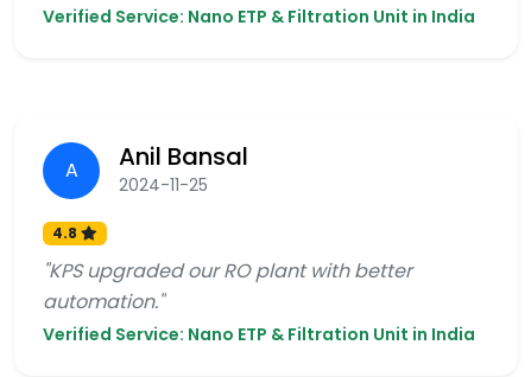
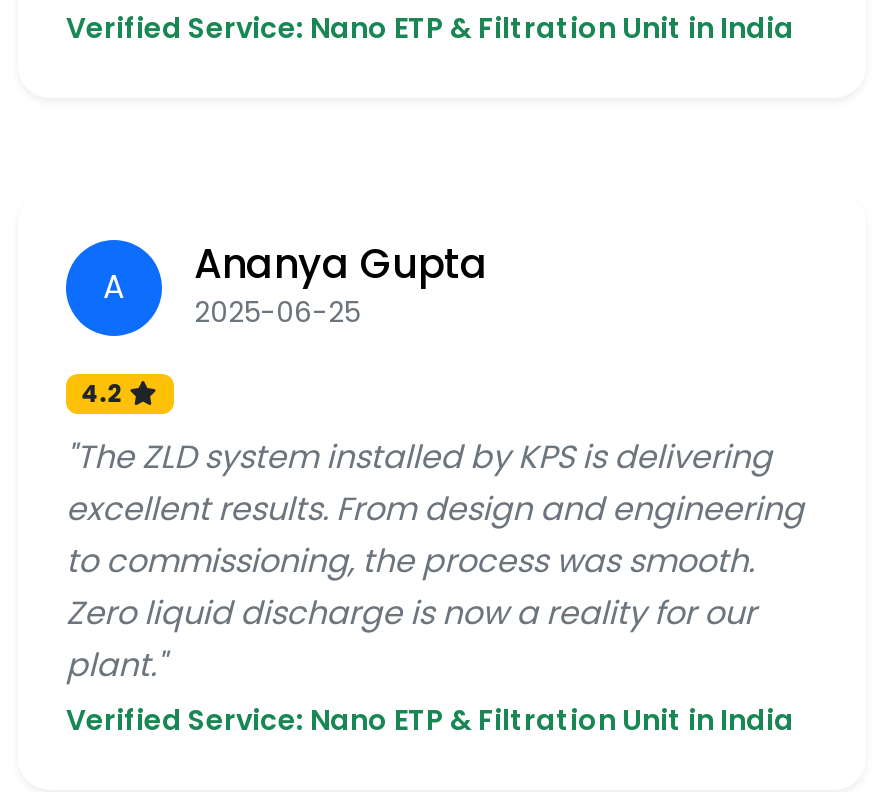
- Anil Bansal
- 2024-11-25
+ Ananya Gupta
+ 2025-06-25

- 4.8
+ 4.2

- "KPS upgraded our RO plant with better
- automation."
+ "The ZLD system installed by KPS is delivering
+ excellent results. From design and engineering
+ to commissioning, the process was smooth.
+ Zero liquid discharge is now a reality for our
+ plant."
